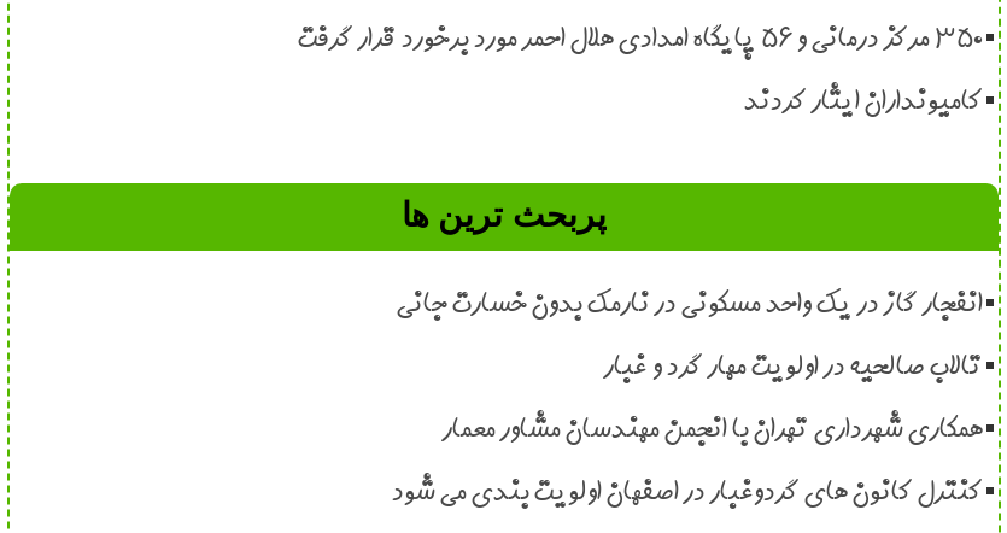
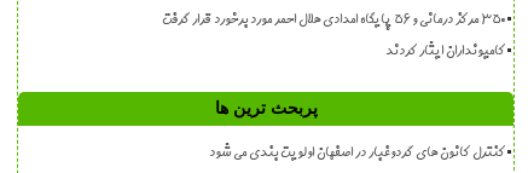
- انفجار گاز در یک واحد مسکونی در نارمک بدون خسارت جانی
- تالاب صالحیه در اولویت مهار گرد و غبار
- همکاری شهرداری تهران با انجمن مهندسان مشاور معمار
